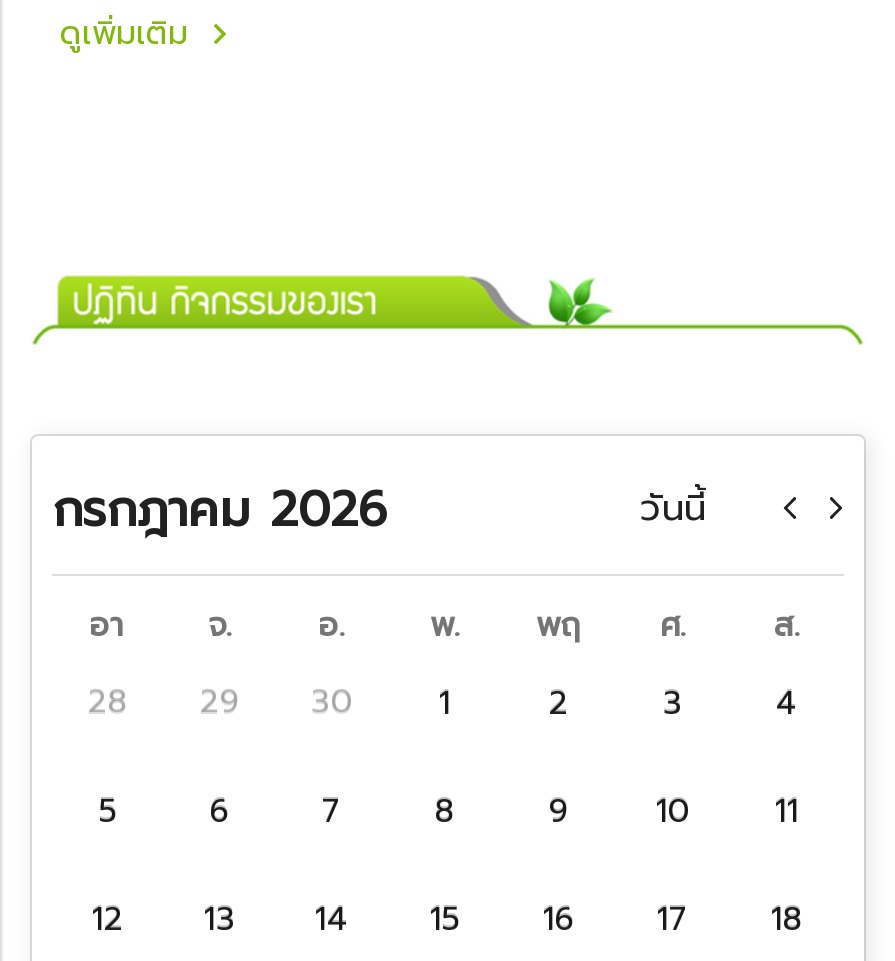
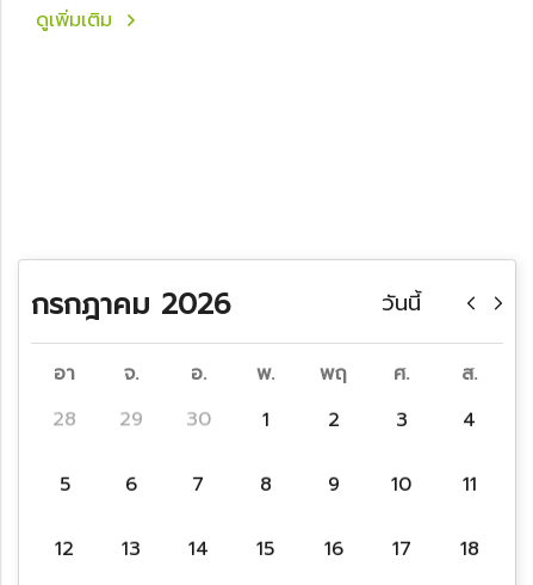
- [image]
